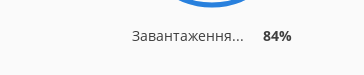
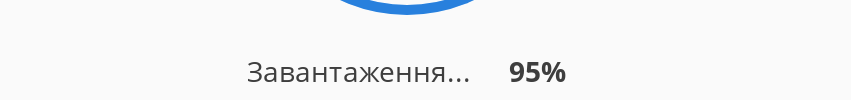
- Завантаження... 84%
+ Завантаження... 95%
